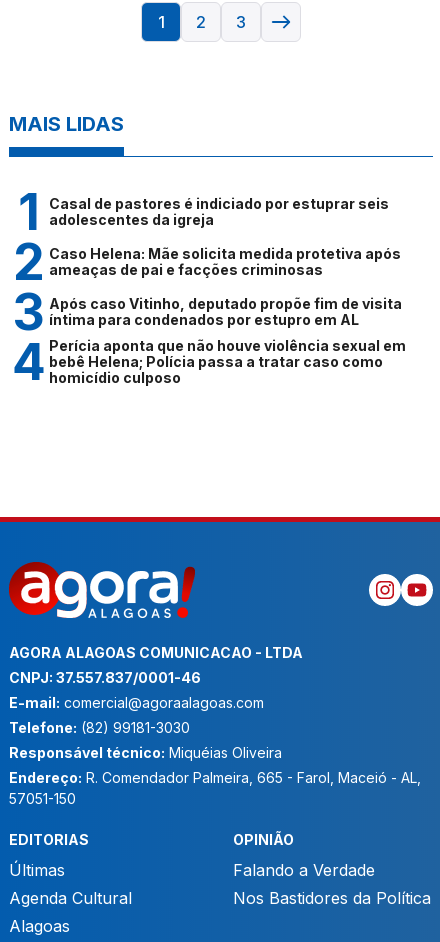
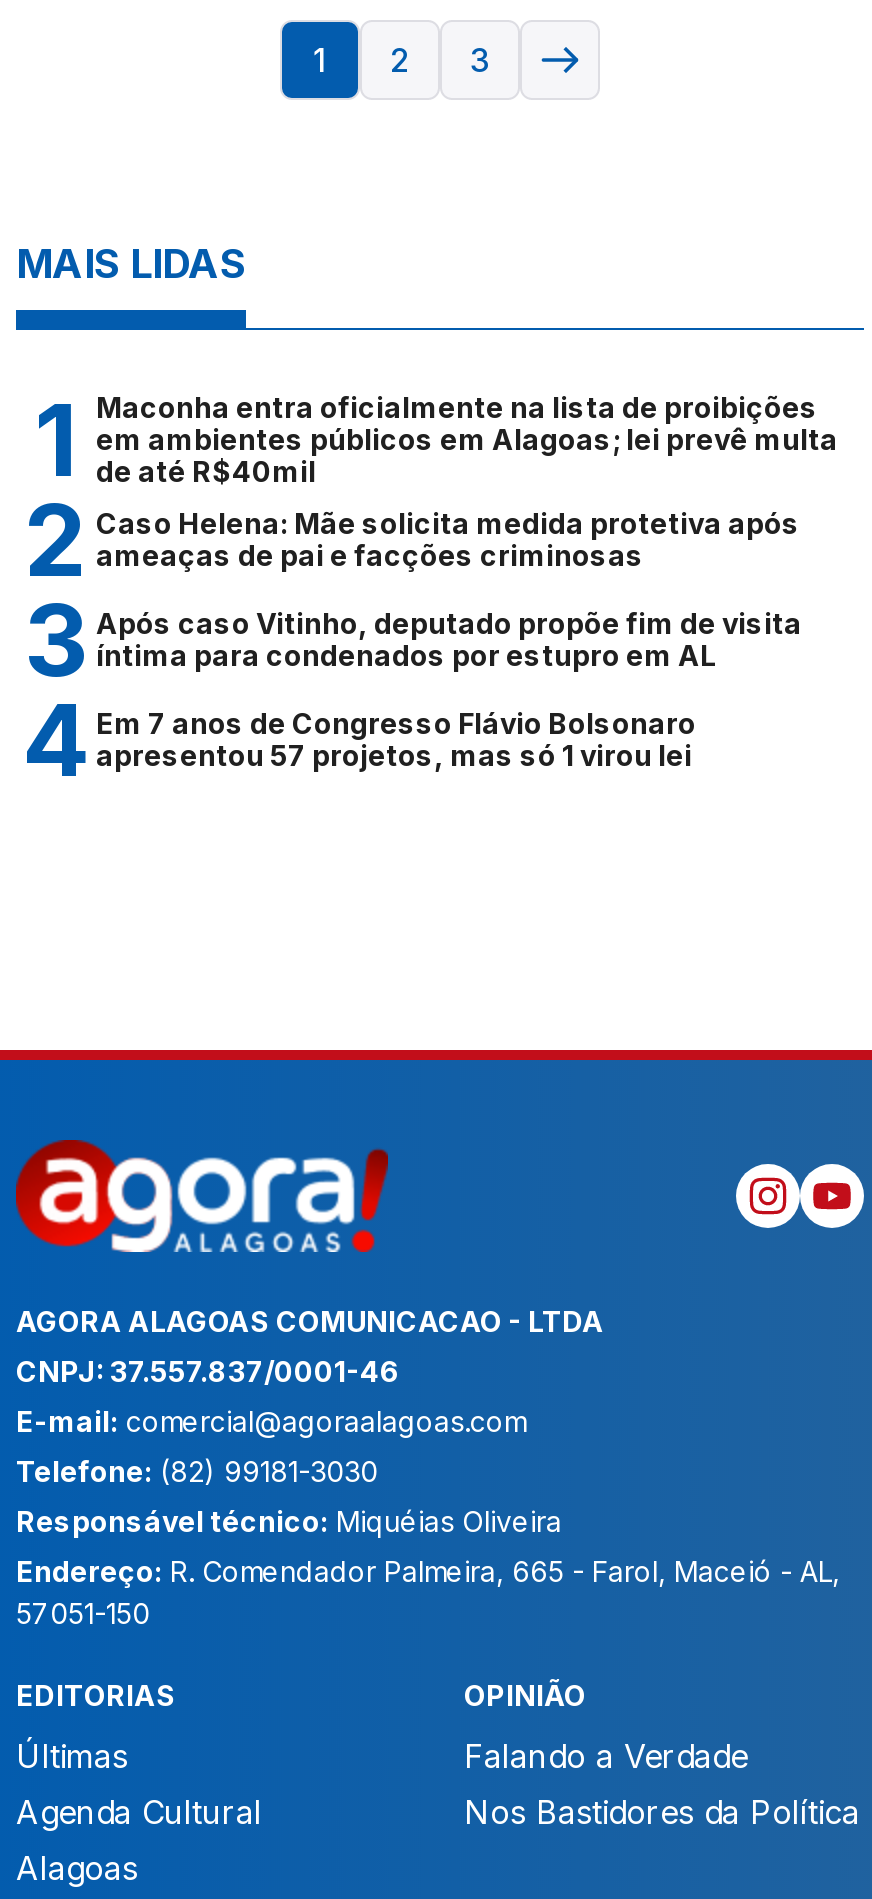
- Casal de pastores é indiciado por estuprar seis
- adolescentes da igreja
+ Maconha entra oficialmente na lista de proibições
+ em ambientes públicos em Alagoas; lei prevê multa
+ de até R$40mil

- Perícia aponta que não houve violência sexual em
- bebê Helena; Polícia passa a tratar caso como
- homicídio culposo
+ Em 7 anos de Congresso Flávio Bolsonaro
+ apresentou 57 projetos, mas só 1 virou lei
